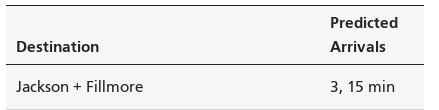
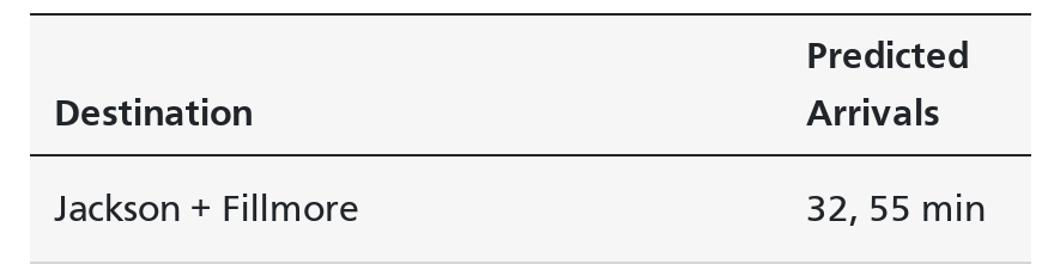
- 3, 15 min
+ 32, 55 min
